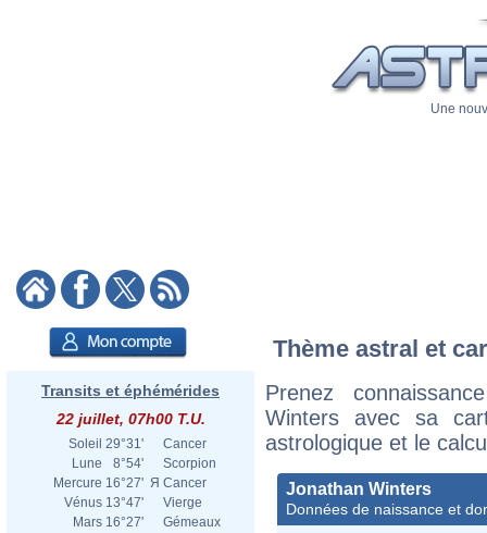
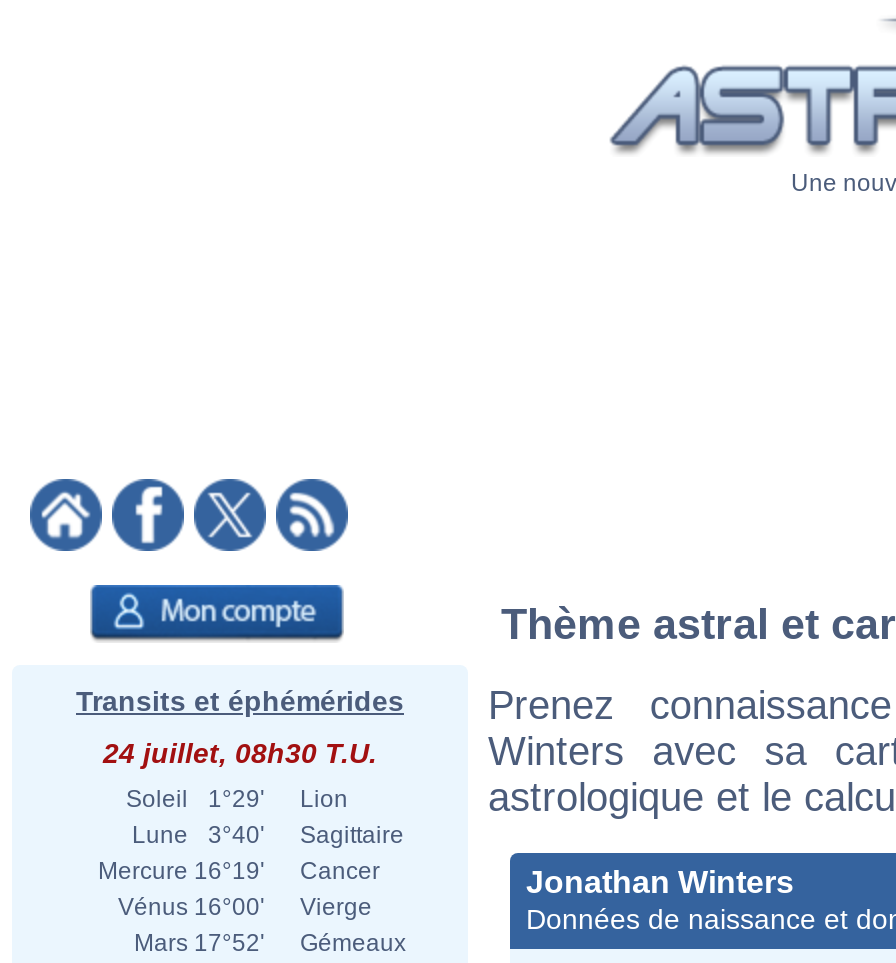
- 22 juillet, 07h00 T.U.
+ 24 juillet, 08h30 T.U.

- Soleil 29°31'
+ Soleil 1°29'
+ Lion
+ Lune 3°40'
+ Sagittaire
+ Mercure 16°19'

moved down: Cancer

- Lune 8°54'
- Scorpion
- Mercure 16°27' Я Cancer
- Vénus 13°47'
+ Vénus 16°00'

- Mars 16°27' Gémeaux
+ Mars 17°52' Gémeaux
